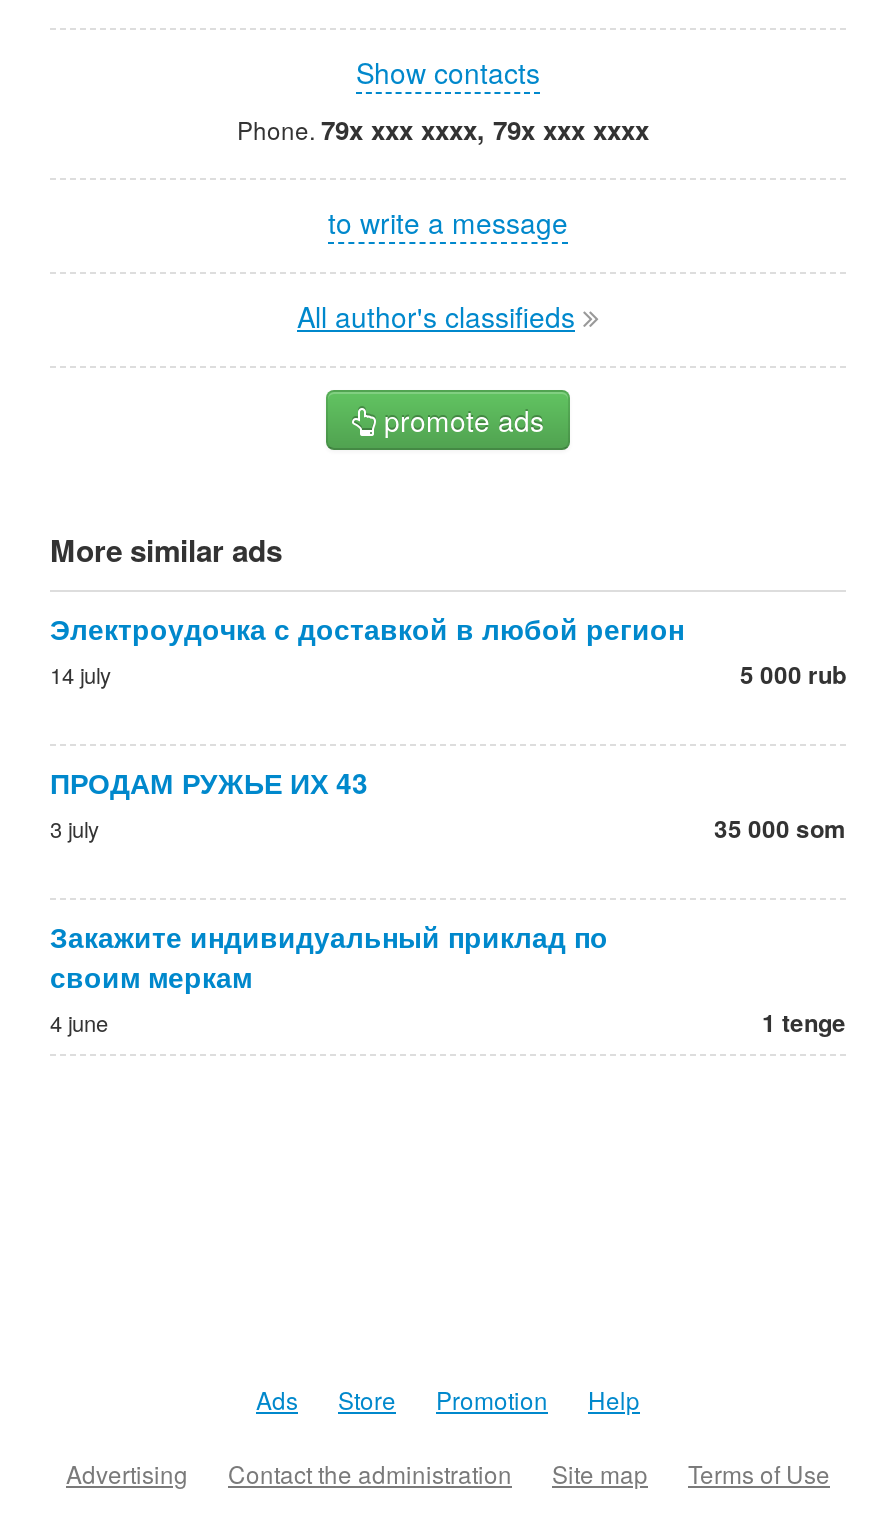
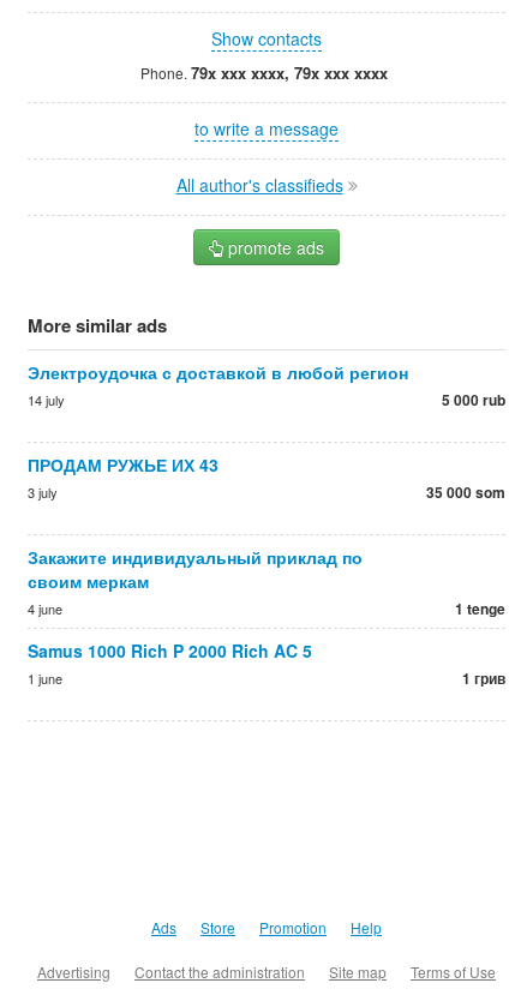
+ Samus 1000 Rich P 2000 Rich AC 5
+ 1 june
+ 1 грив
